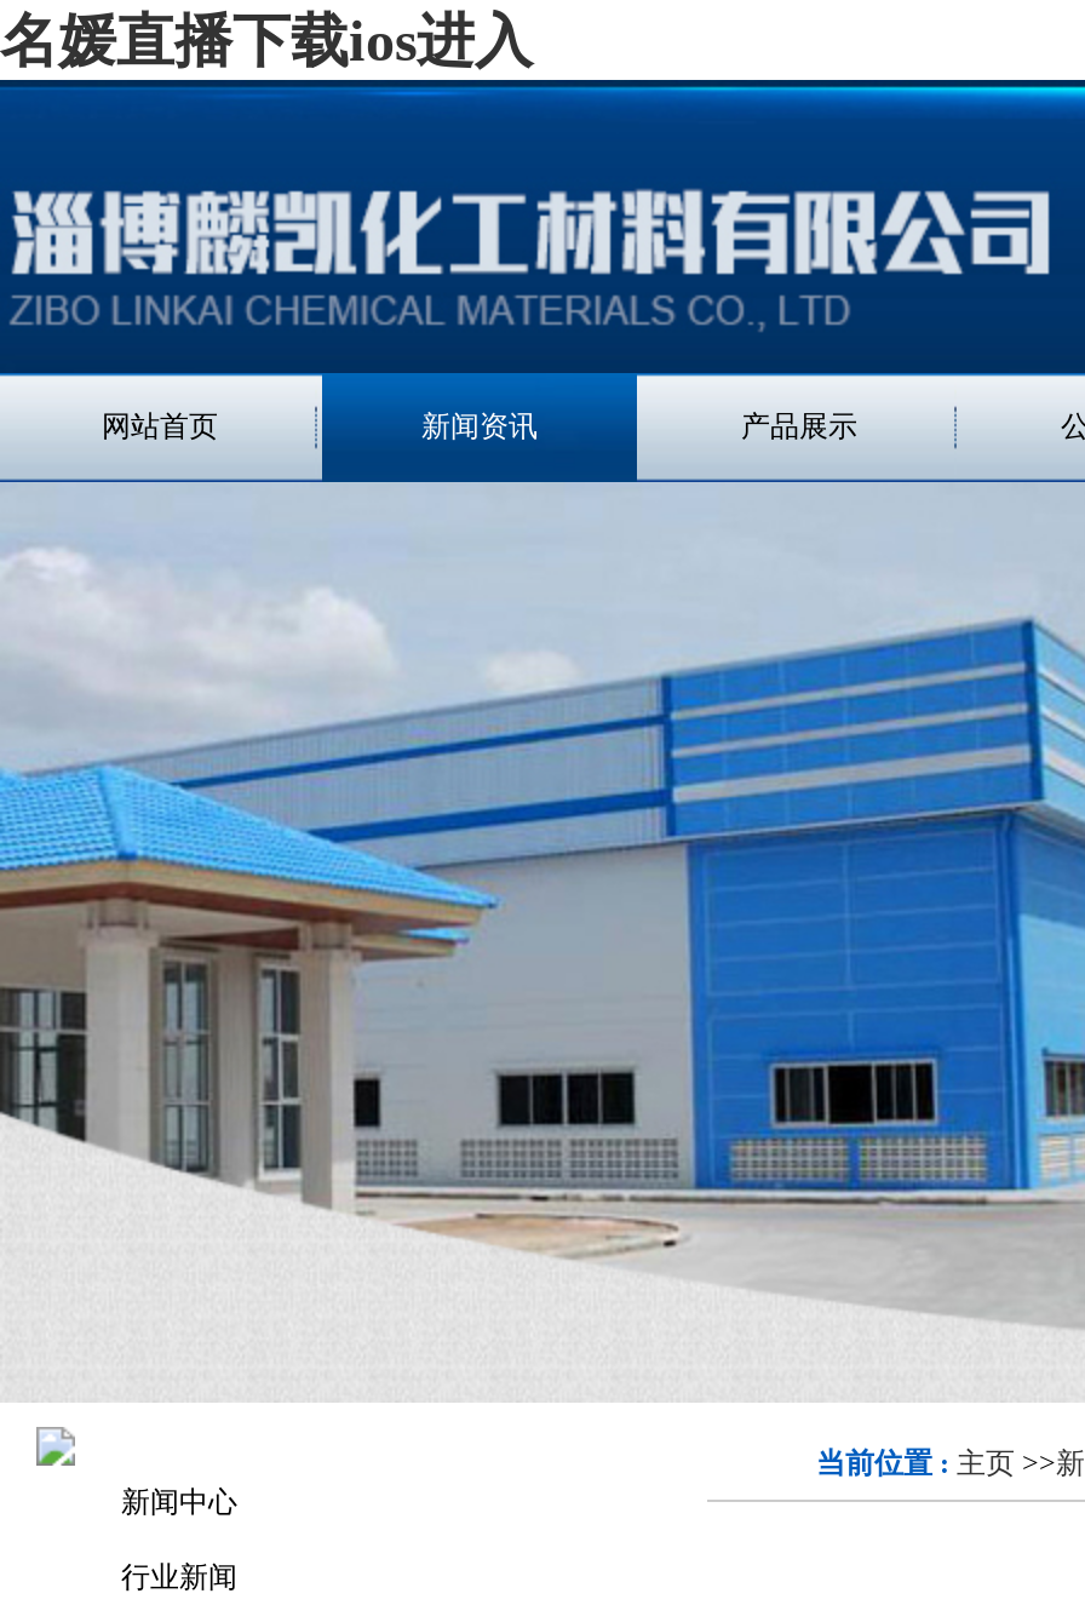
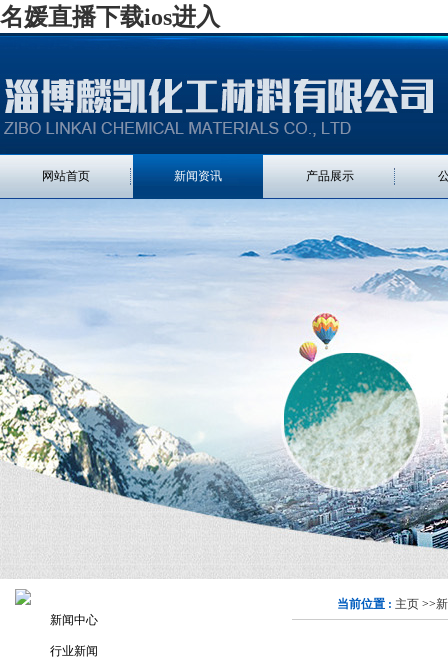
- [image]
+ [image]
